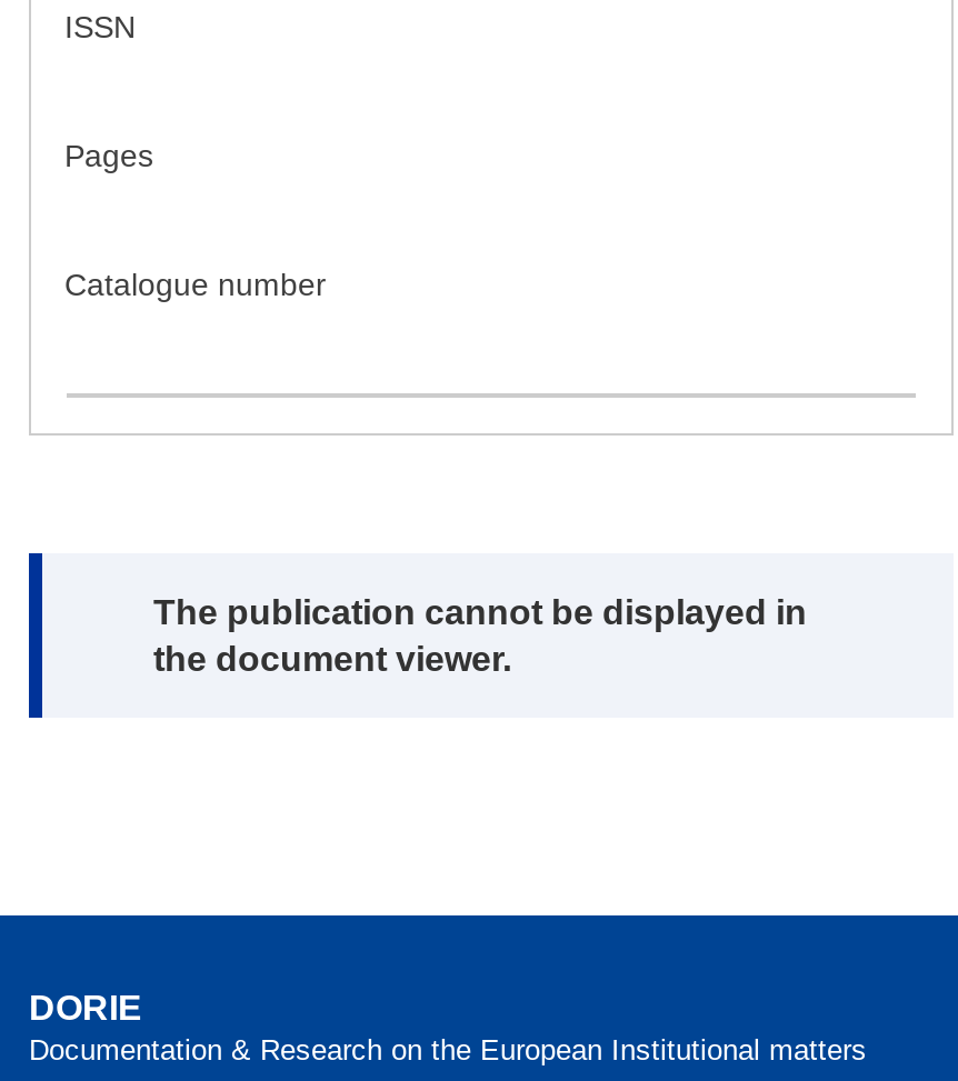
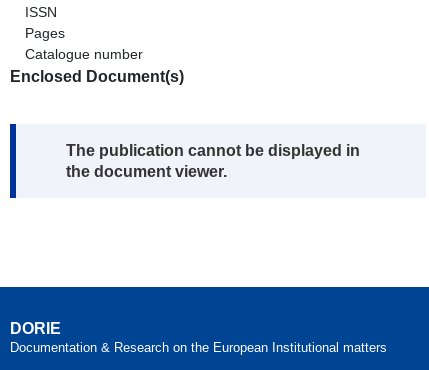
+ Enclosed Document(s)
